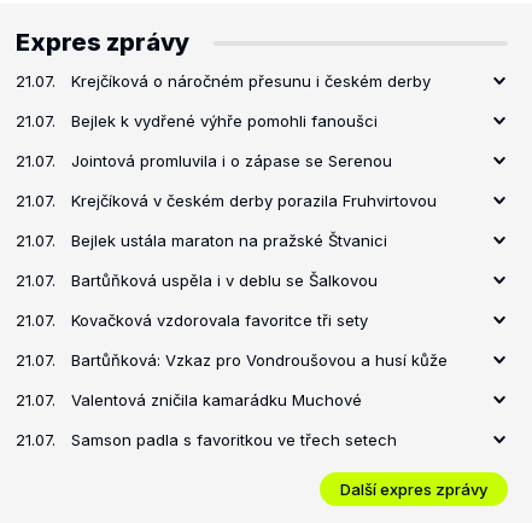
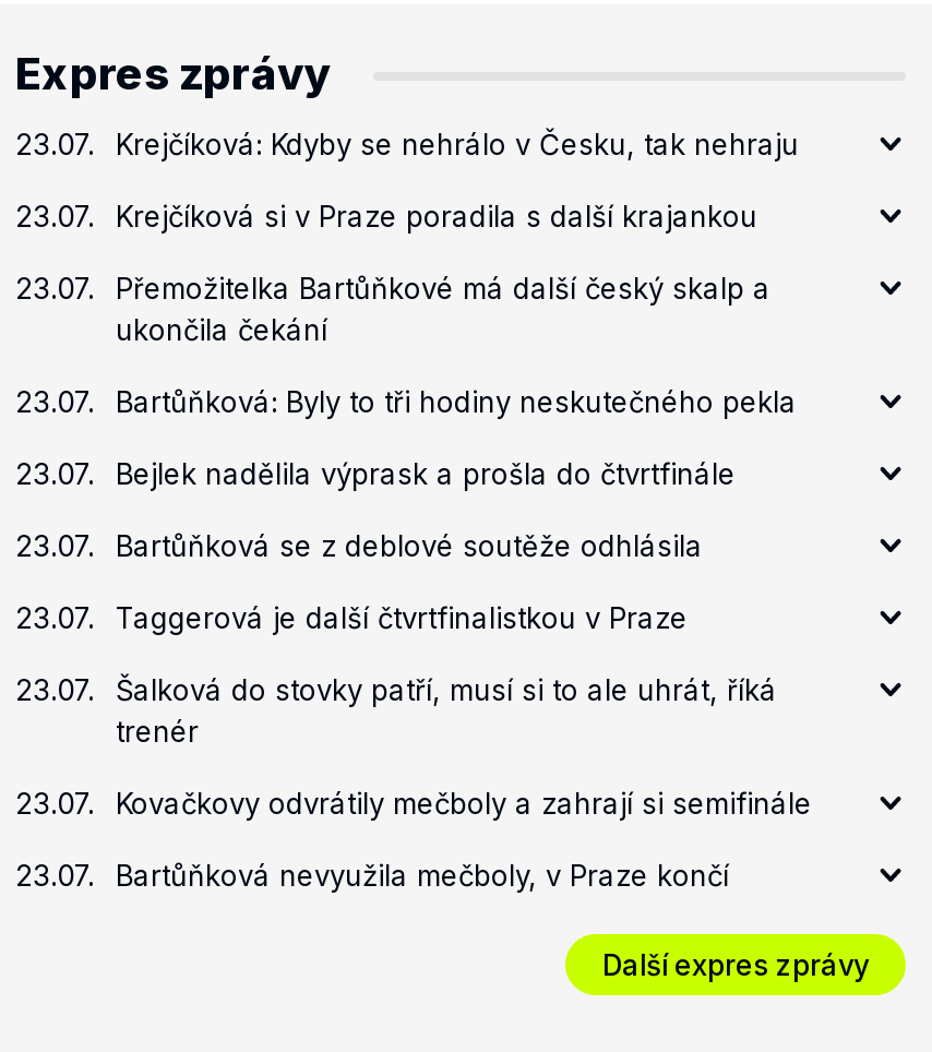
- 21.07.
- Krejčíková o náročném přesunu i českém derby
+ 23.07.
+ Krejčíková: Kdyby se nehrálo v Česku, tak nehraju

- 21.07.
- Bejlek k vydřené výhře pomohli fanoušci
+ 23.07.
+ Krejčíková si v Praze poradila s další krajankou

- 21.07.
- Jointová promluvila i o zápase se Serenou
+ 23.07.
+ Přemožitelka Bartůňkové má další český skalp a
+ ukončila čekání

- 21.07.
- Krejčíková v českém derby porazila Fruhvirtovou
+ 23.07.
+ Bartůňková: Byly to tři hodiny neskutečného pekla

- 21.07.
- Bejlek ustála maraton na pražské Štvanici
+ 23.07.
+ Bejlek nadělila výprask a prošla do čtvrtfinále

- 21.07.
- Bartůňková uspěla i v deblu se Šalkovou
+ 23.07.
+ Bartůňková se z deblové soutěže odhlásila

- 21.07.
- Kovačková vzdorovala favoritce tři sety
+ 23.07.
+ Taggerová je další čtvrtfinalistkou v Praze

- 21.07.
- Bartůňková: Vzkaz pro Vondroušovou a husí kůže
+ 23.07.
+ Šalková do stovky patří, musí si to ale uhrát, říká
+ trenér

- 21.07.
- Valentová zničila kamarádku Muchové
+ 23.07.
+ Kovačkovy odvrátily mečboly a zahrají si semifinále

- 21.07.
- Samson padla s favoritkou ve třech setech
+ 23.07.
+ Bartůňková nevyužila mečboly, v Praze končí
